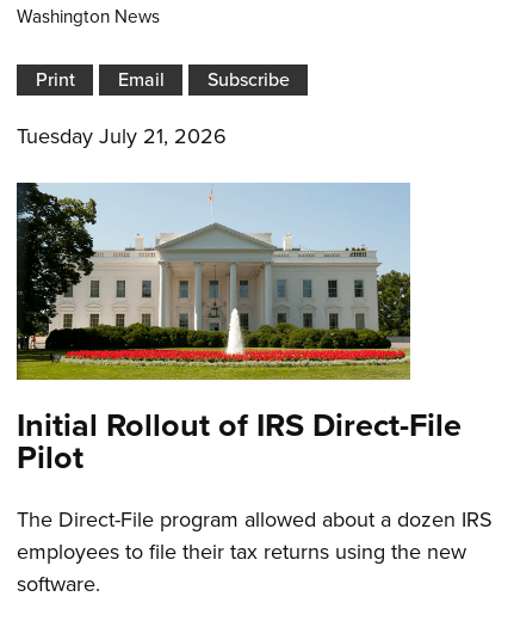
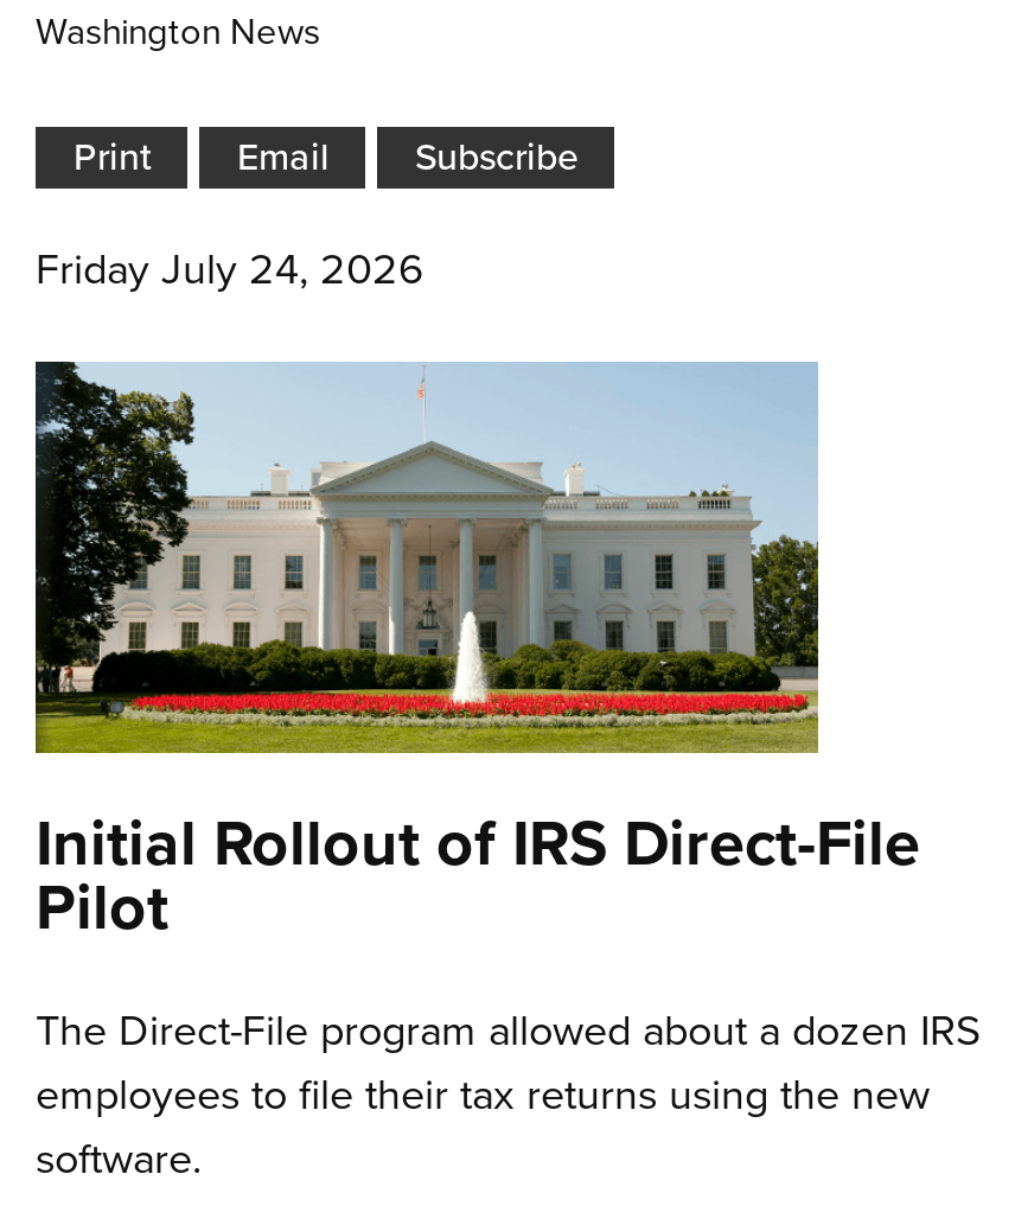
- Tuesday July 21, 2026
+ Friday July 24, 2026
